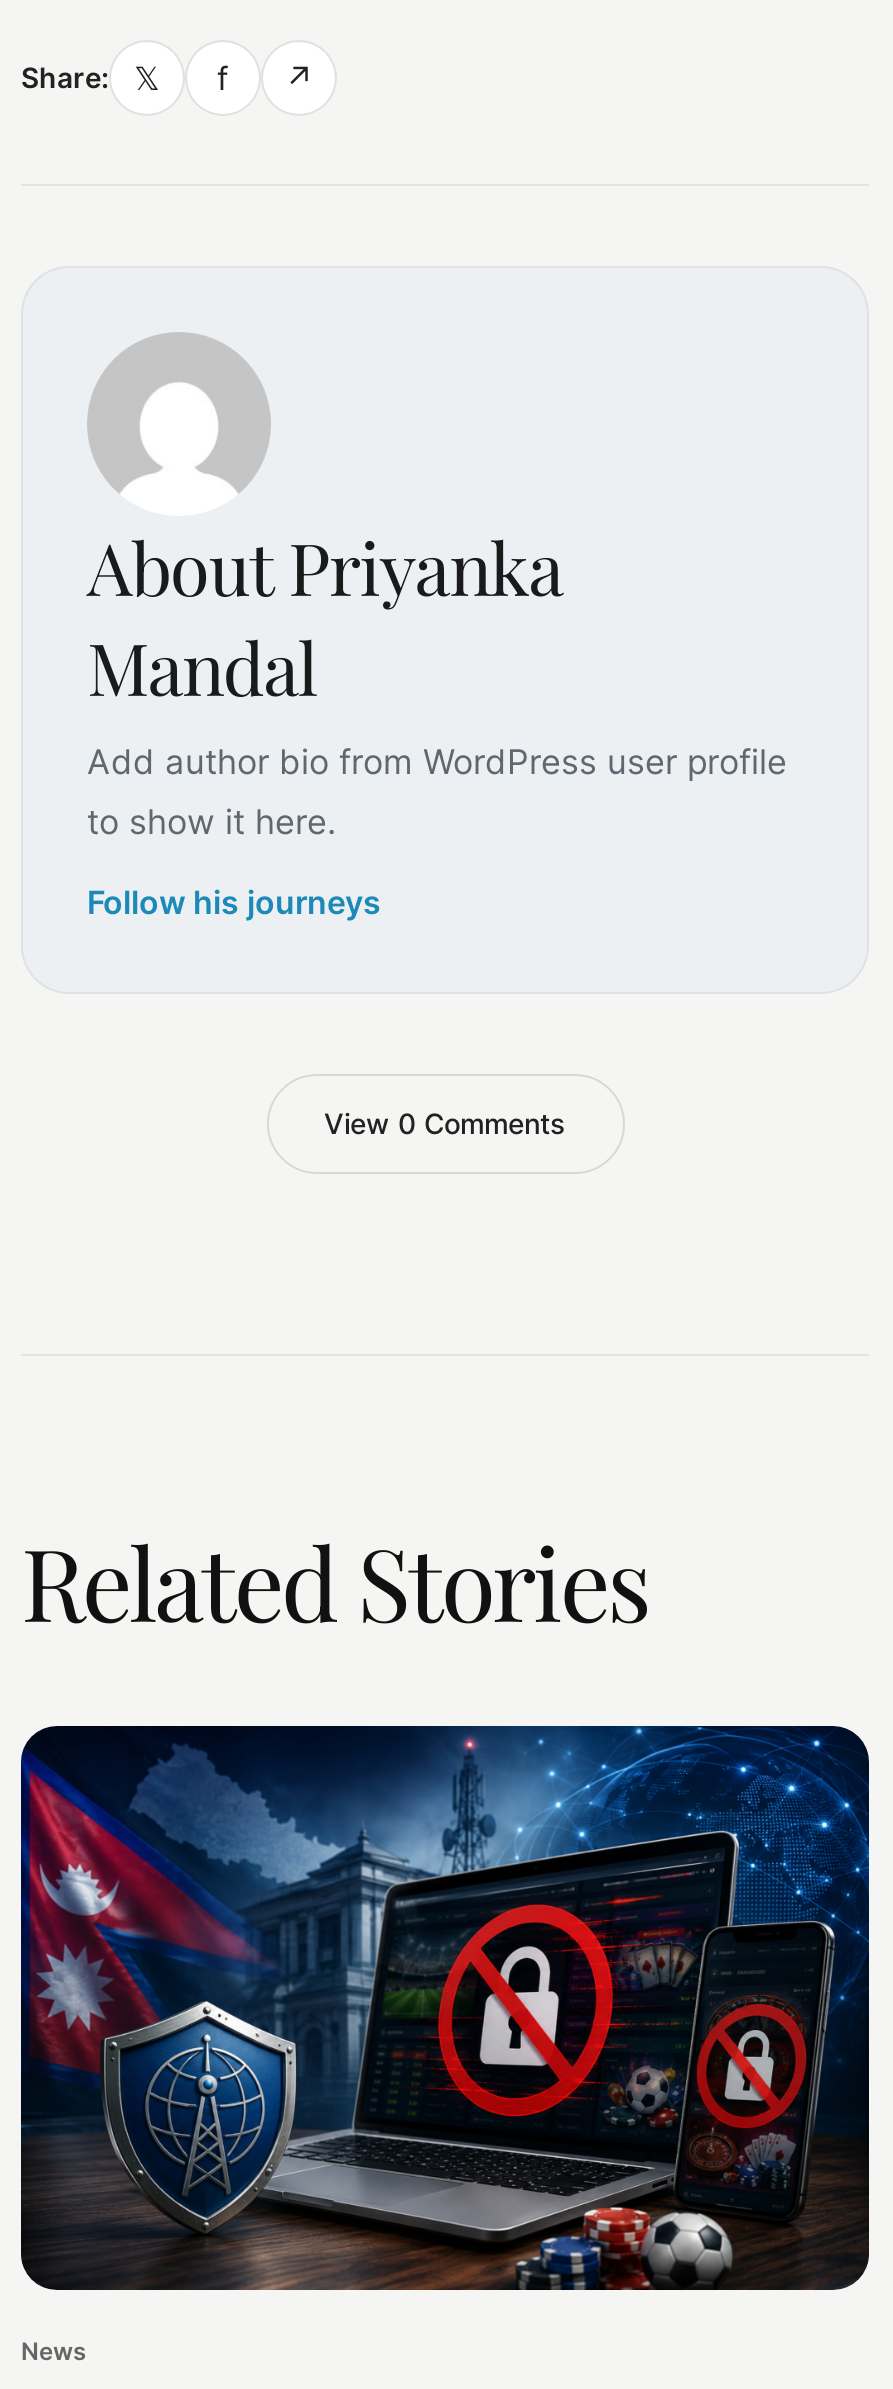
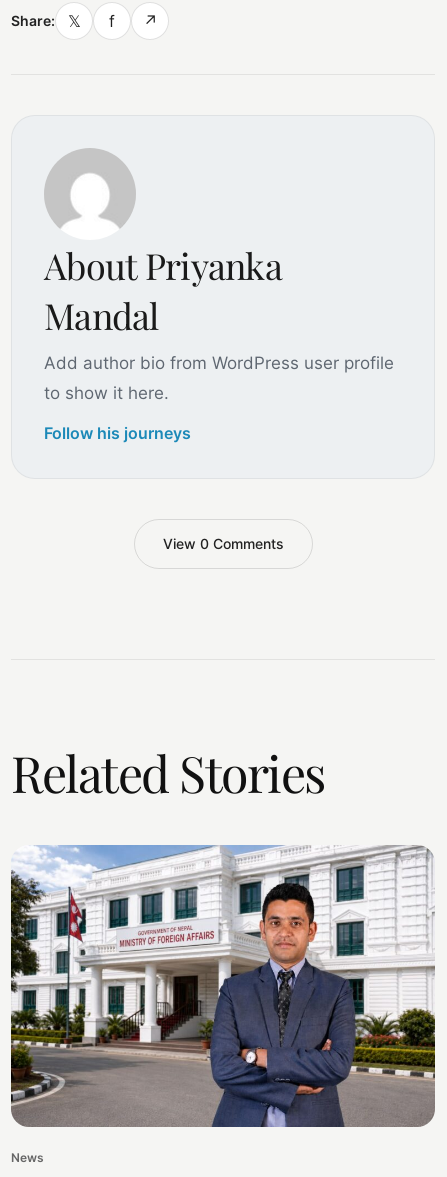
- [image]
+ [image]
